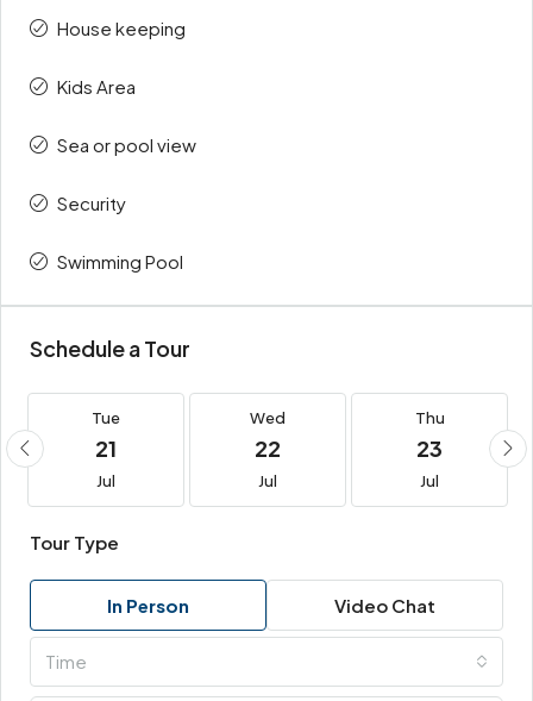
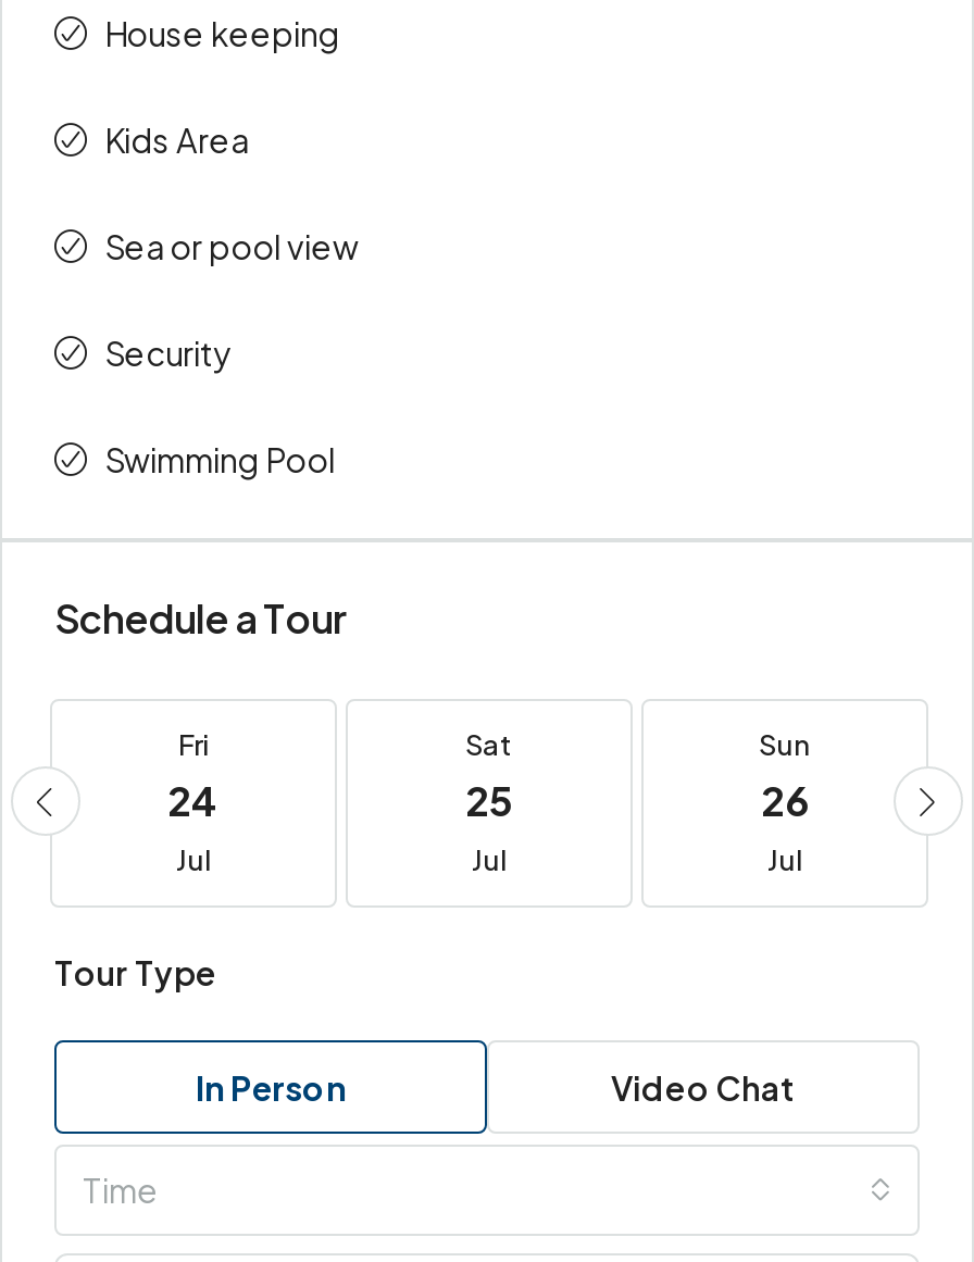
- Tue
- 21
+ Fri
+ 24

- Wed
- 22
+ Sat
+ 25

- Thu
- 23
+ Sun
+ 26
